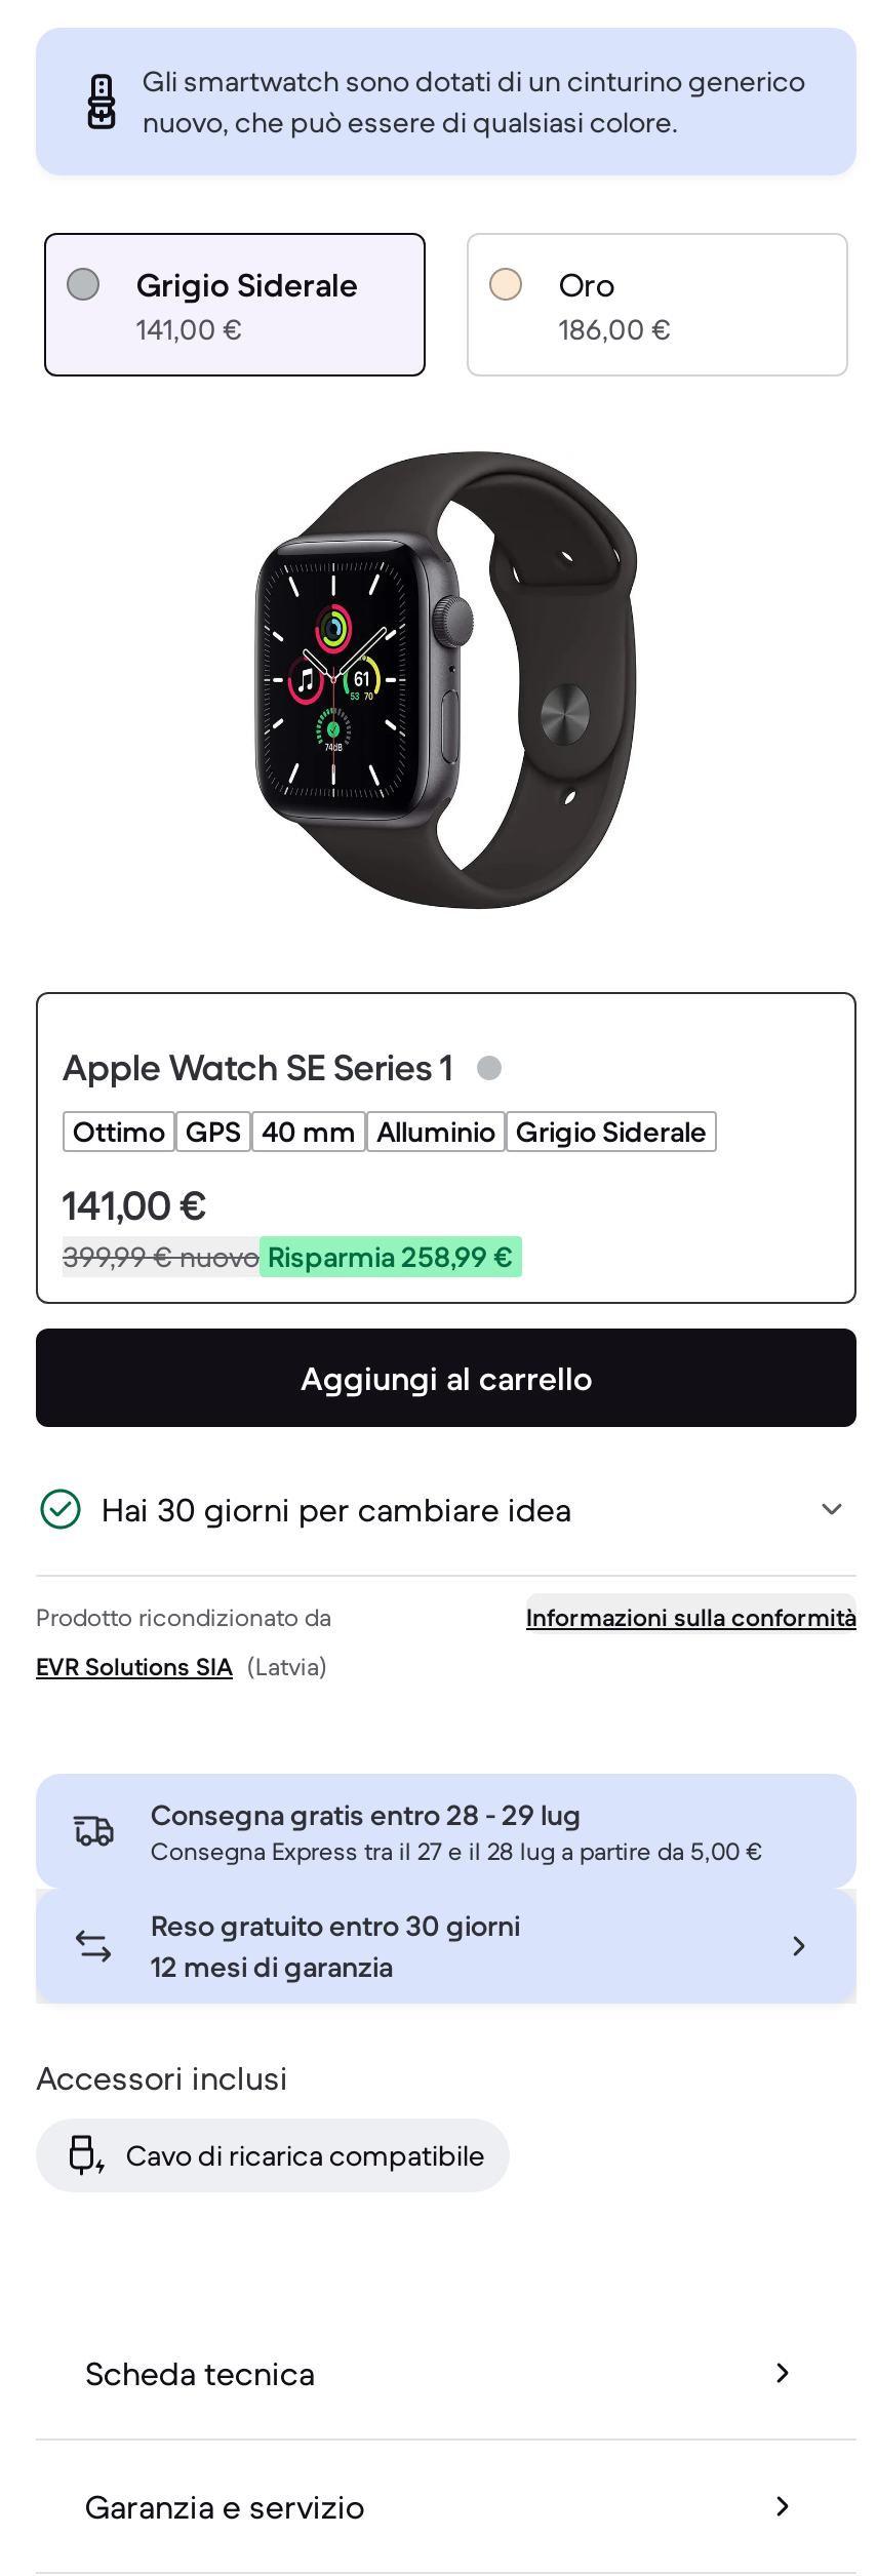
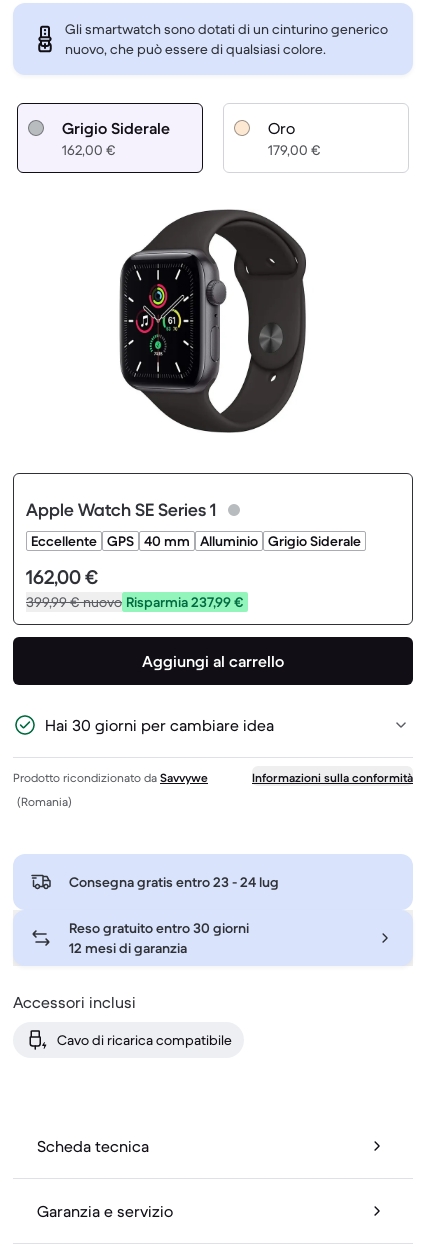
- 141,00 €
+ 162,00 €

- 186,00 €
+ 179,00 €

- Ottimo GPS 40 mm Alluminio Grigio Siderale
+ Eccellente GPS 40 mm Alluminio Grigio Siderale

- 141,00 €
+ 162,00 €

- 399,99 €nuovo Risparmia 258,99 €
+ 399,99 €nuovo Risparmia 237,99 €

- Prodotto ricondizionato da
+ Prodotto ricondizionato da Savvywe

- EVR Solutions SIA (Latvia)
+ (Romania)

- Consegna gratis entro 28 - 29 lug
- Consegna Express tra il 27 e il 28 lug a partire da 5,00 €
+ Consegna gratis entro23 - 24 lug
